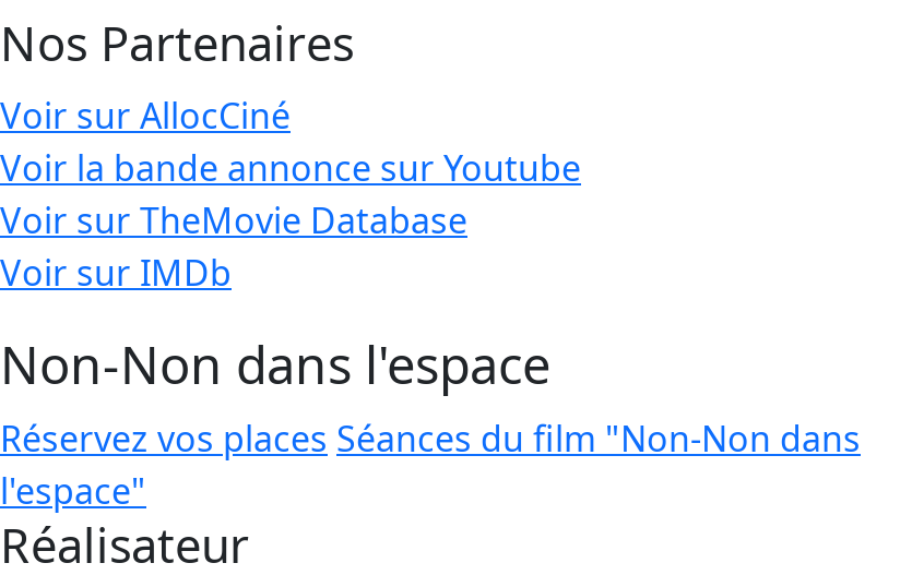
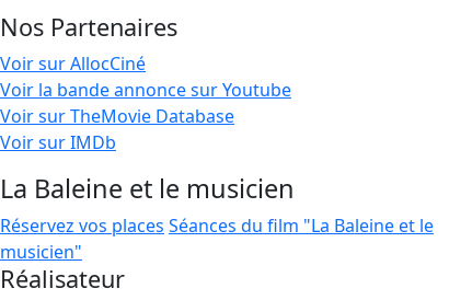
- Non-Non dans l'espace
- Réservez vos places Séances du film "Non-Non dans
- l'espace"
+ La Baleine et le musicien
+ Réservez vos places Séances du film "La Baleine et le
+ musicien"
